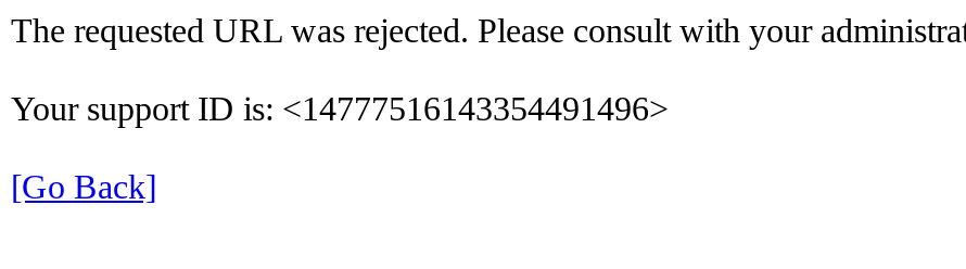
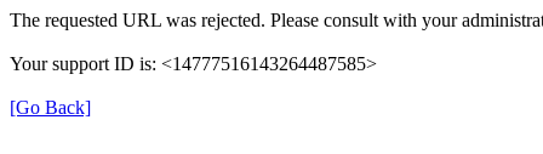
- Your support ID is: <14777516143354491496>
+ Your support ID is: <14777516143264487585>
